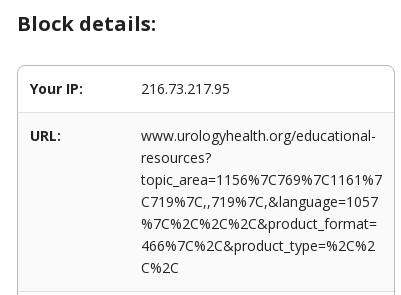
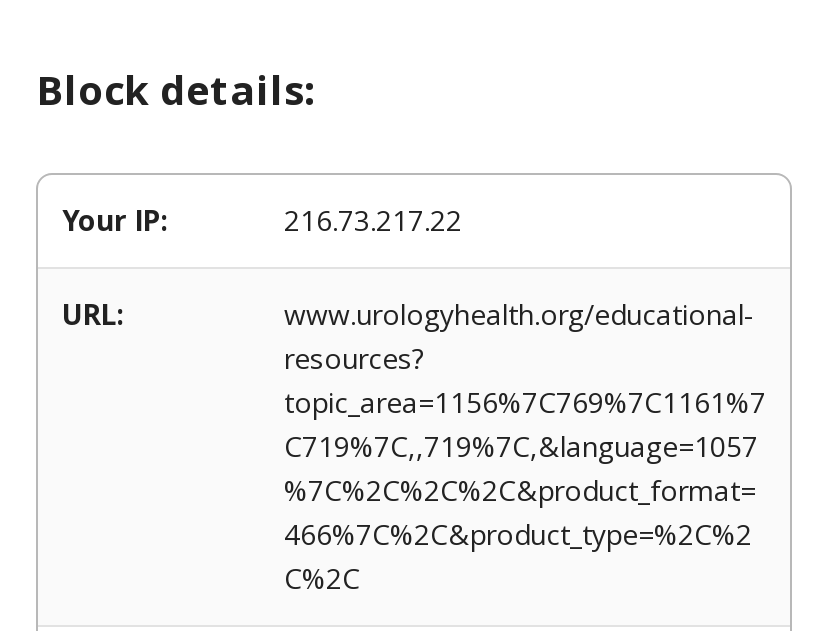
- 216.73.217.95
+ 216.73.217.22
